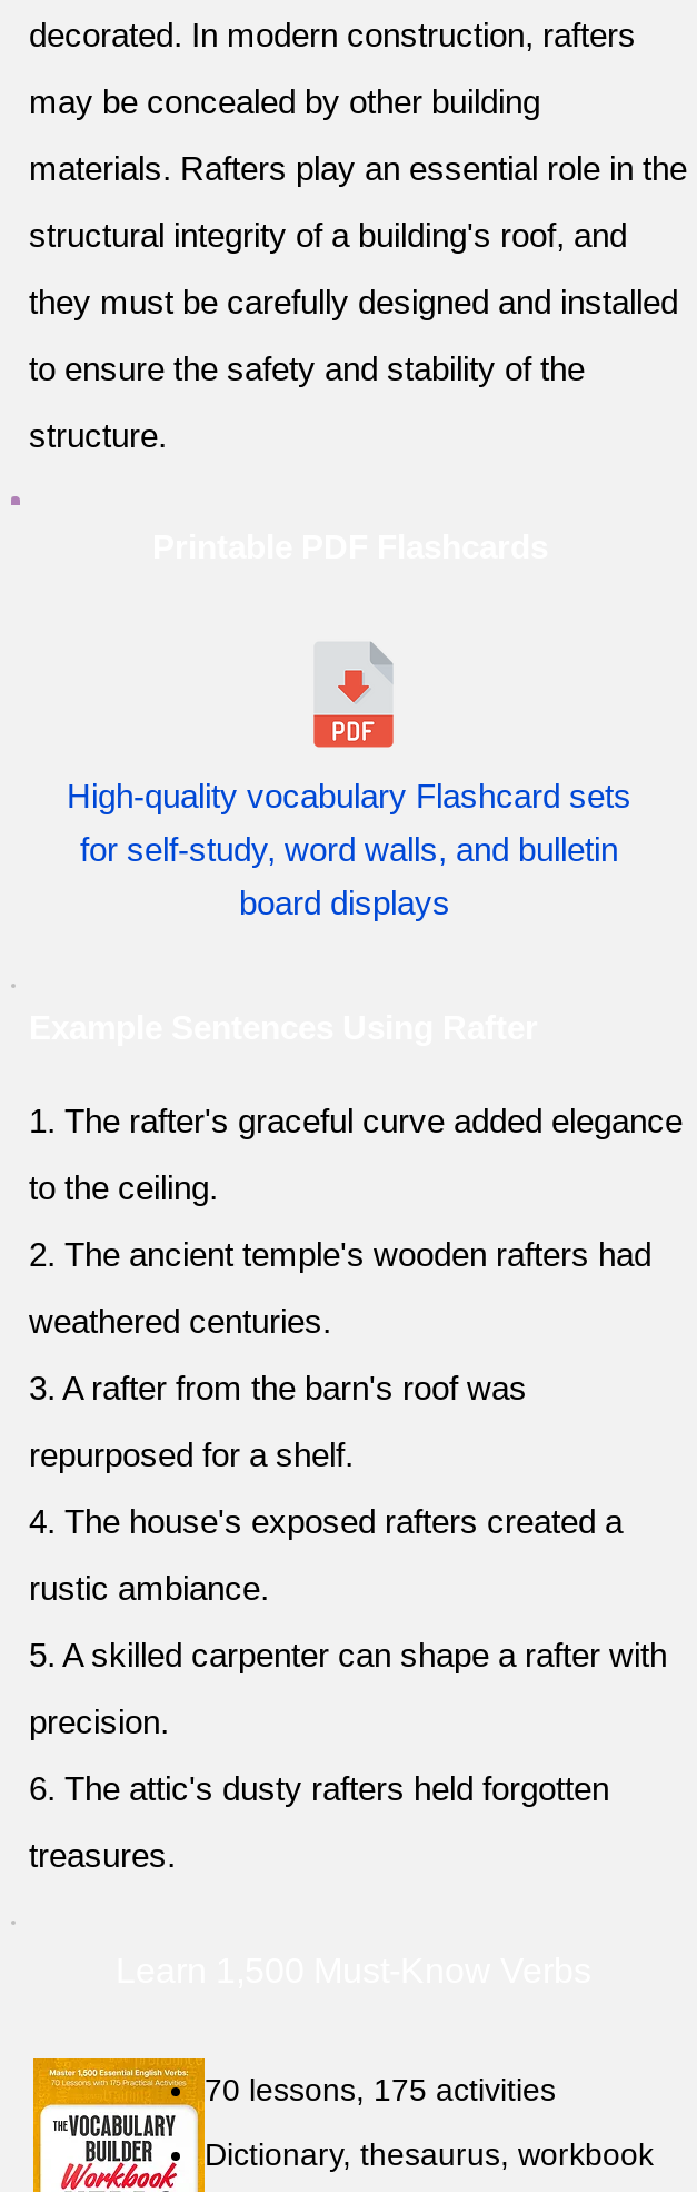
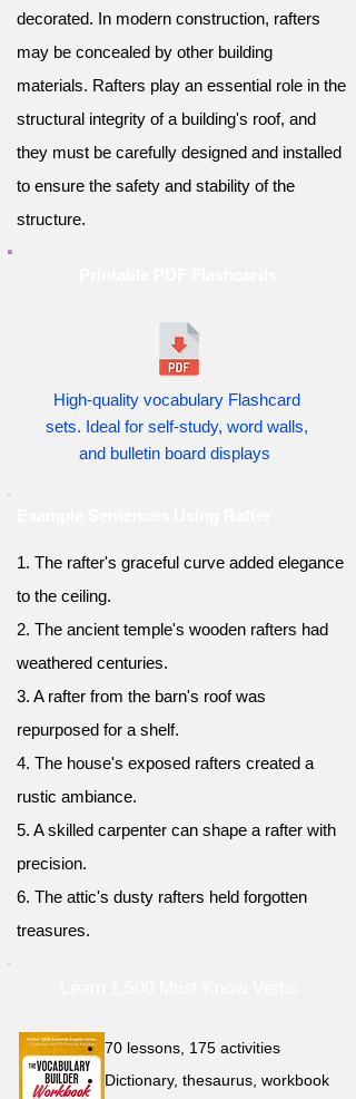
- High-quality vocabulary Flashcard sets
- for self-study, word walls, and bulletin
- board displays
+ High-quality vocabulary Flashcard
+ sets. Ideal for self-study, word walls,
+ and bulletin board displays
